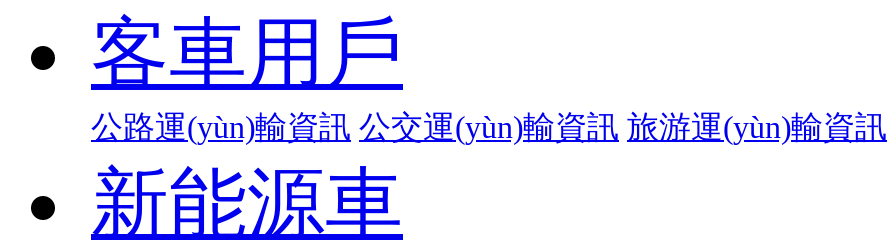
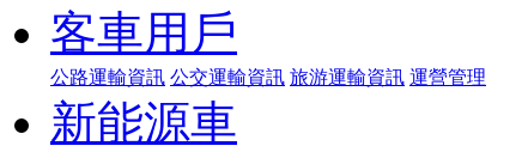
- 公路運(yùn)輸資訊 公交運(yùn)輸資訊 旅游運(yùn)輸資訊
+ 公路運輸資訊 公交運輸資訊 旅游運輸資訊 運營管理
